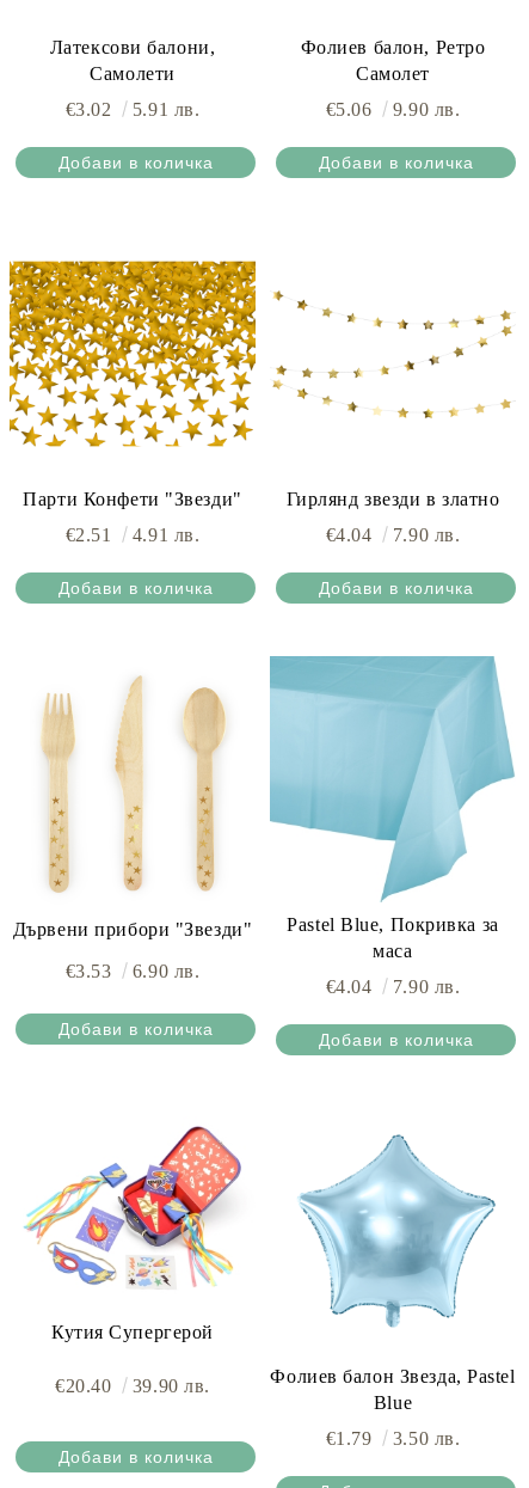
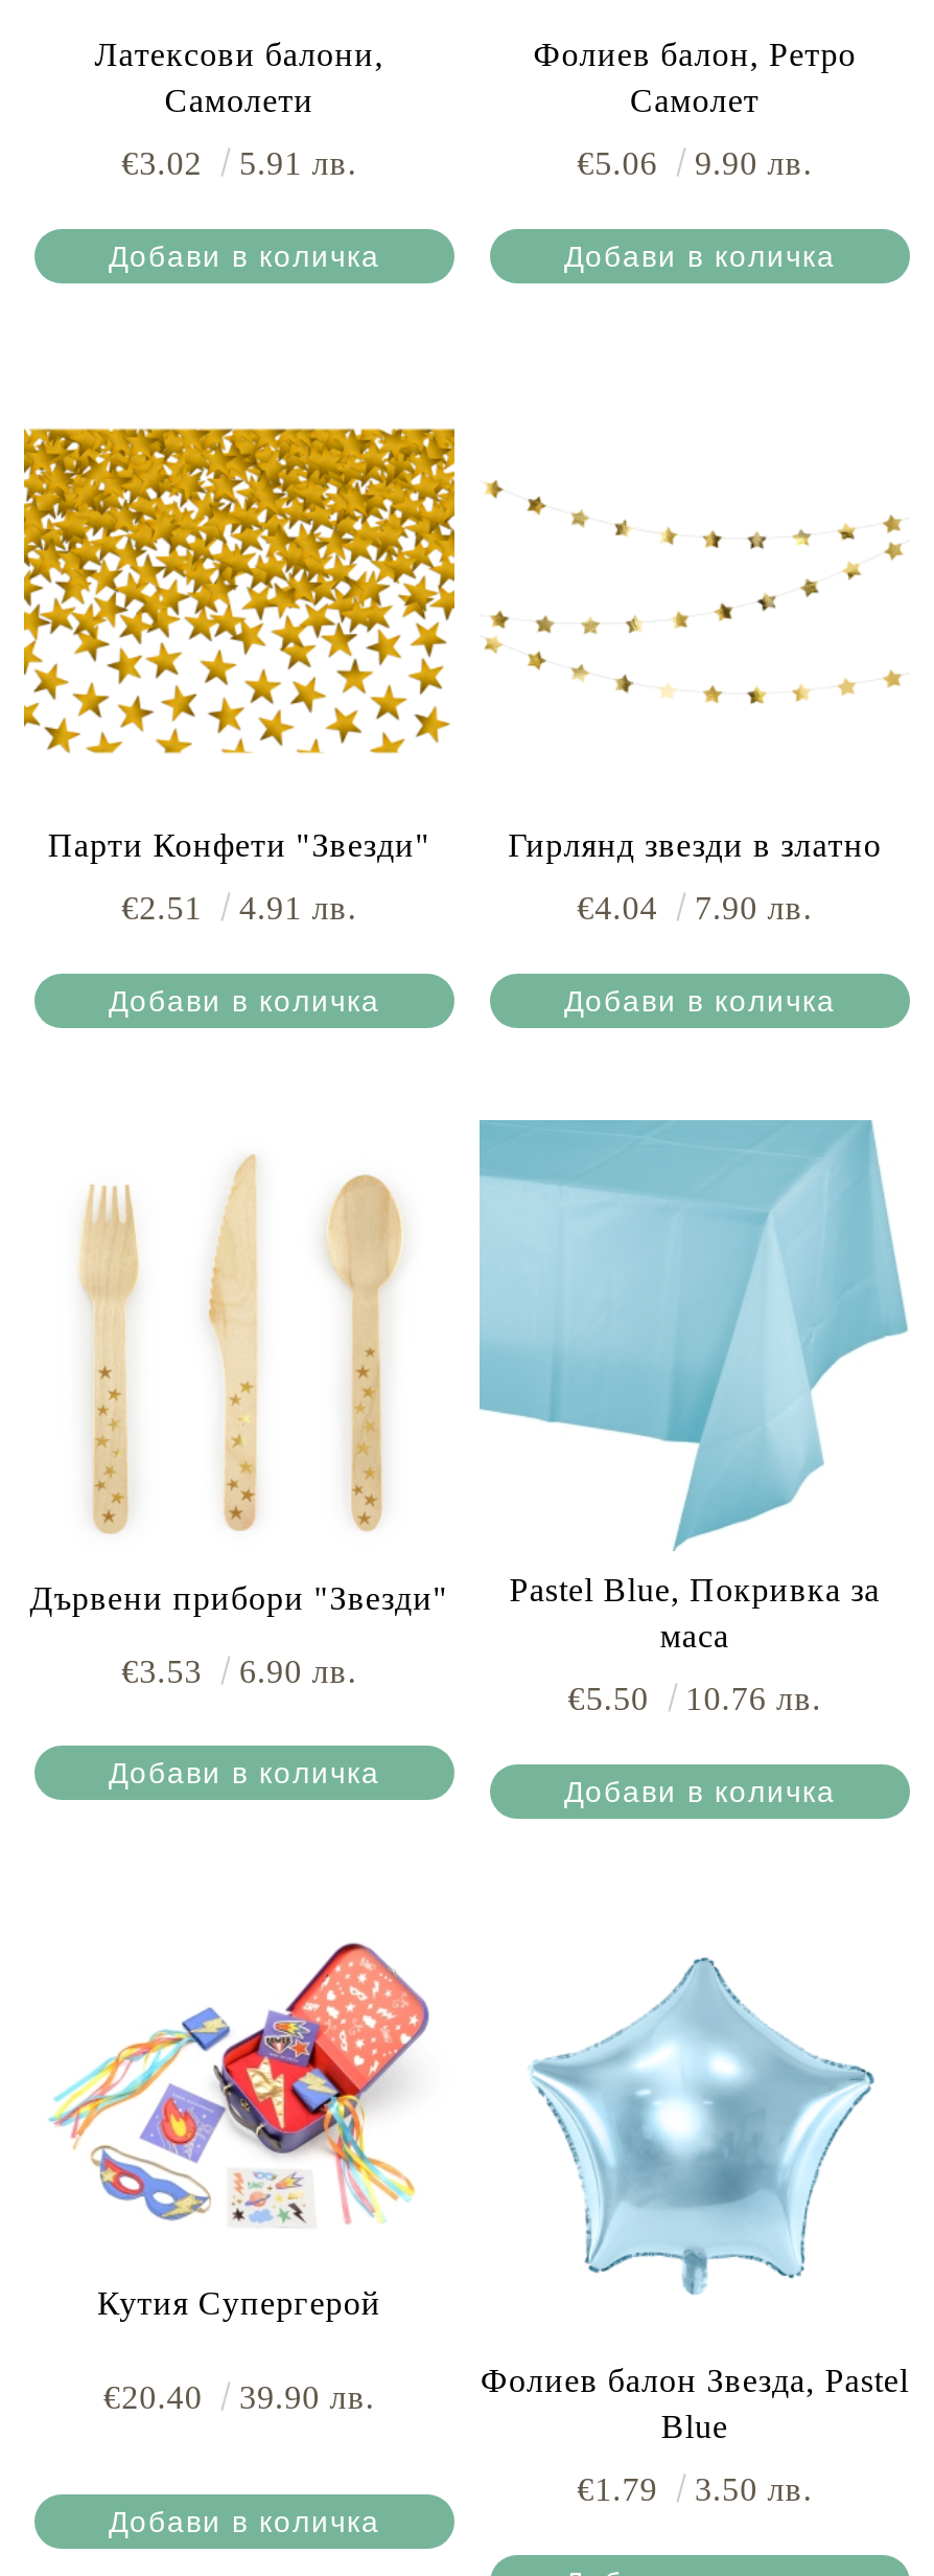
- €4.04
+ €5.50

- 7.90 лв.
+ 10.76 лв.
